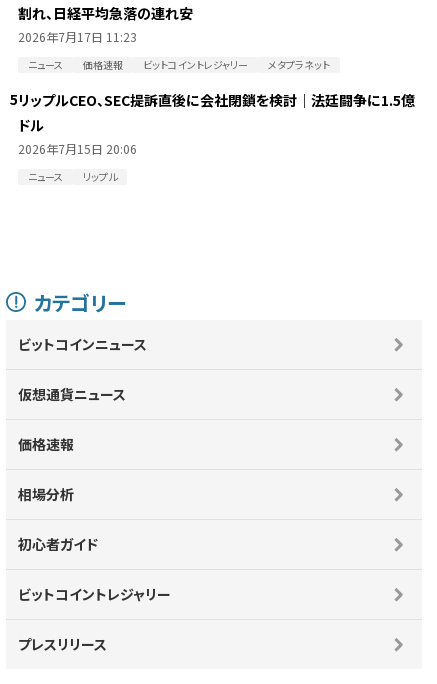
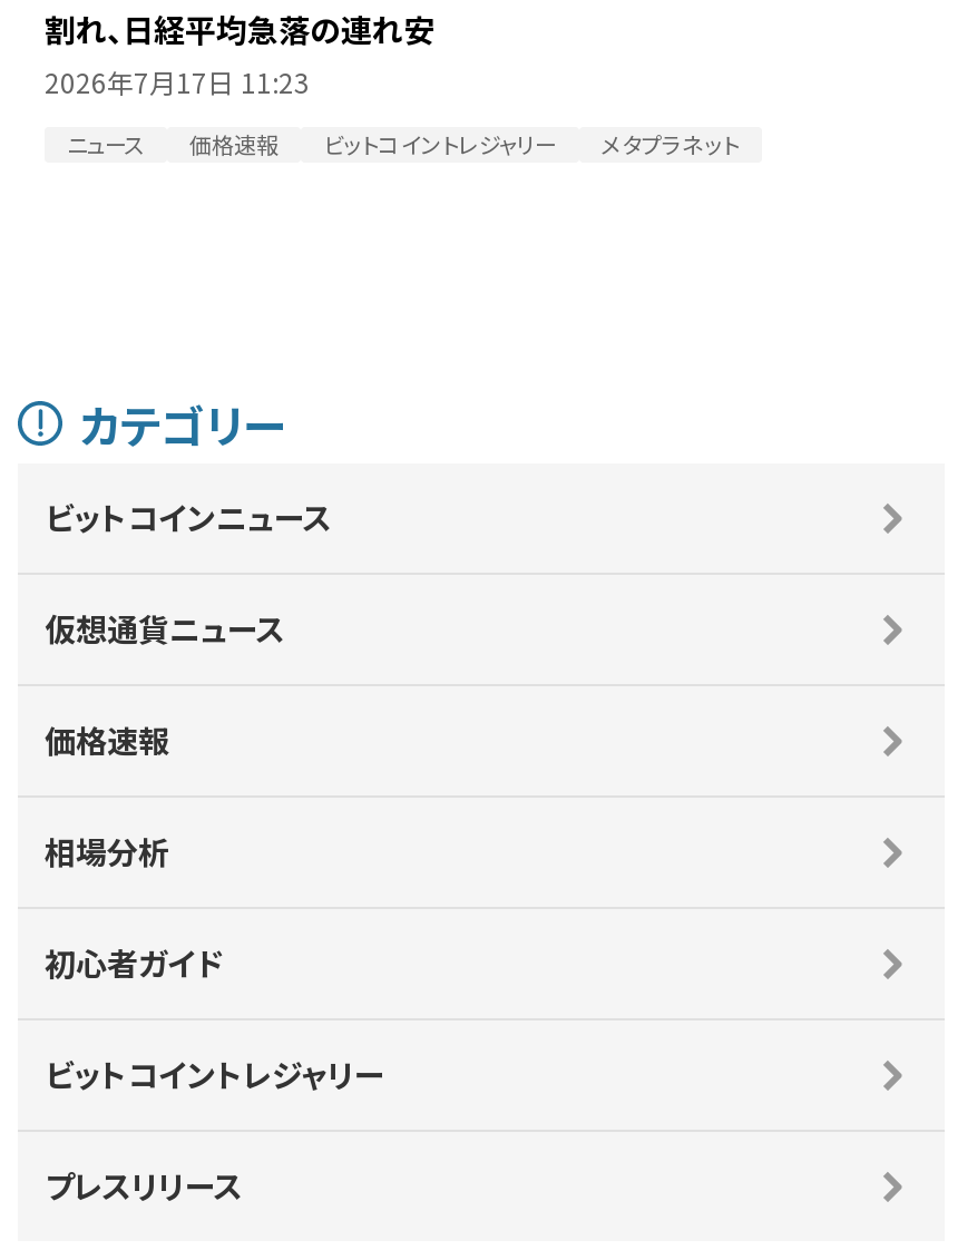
- 5リップルCEO、SEC提訴直後に会社閉鎖を検討｜法廷闘争に1.5億
- ドル
- 2026年7月15日 20:06
- ニュース
- リップル
